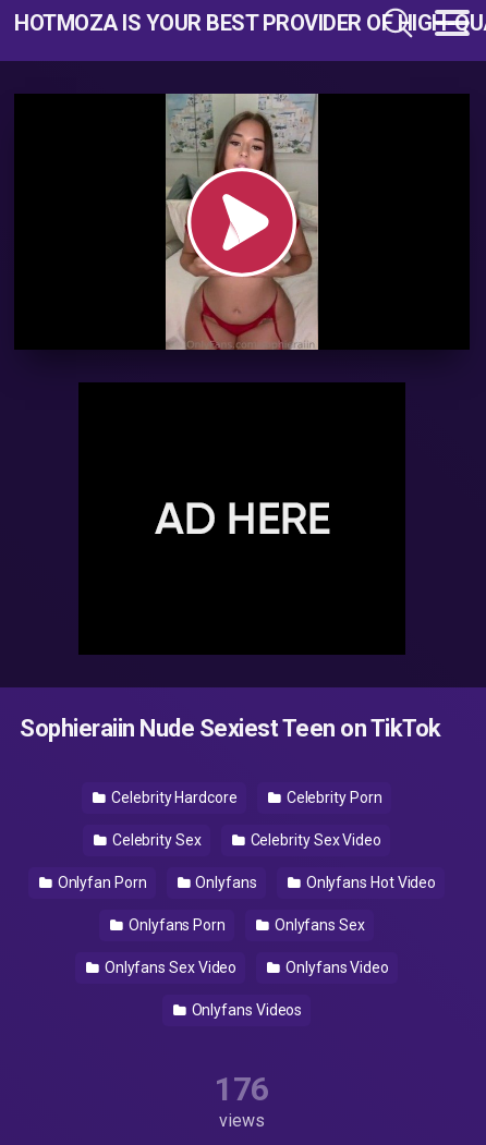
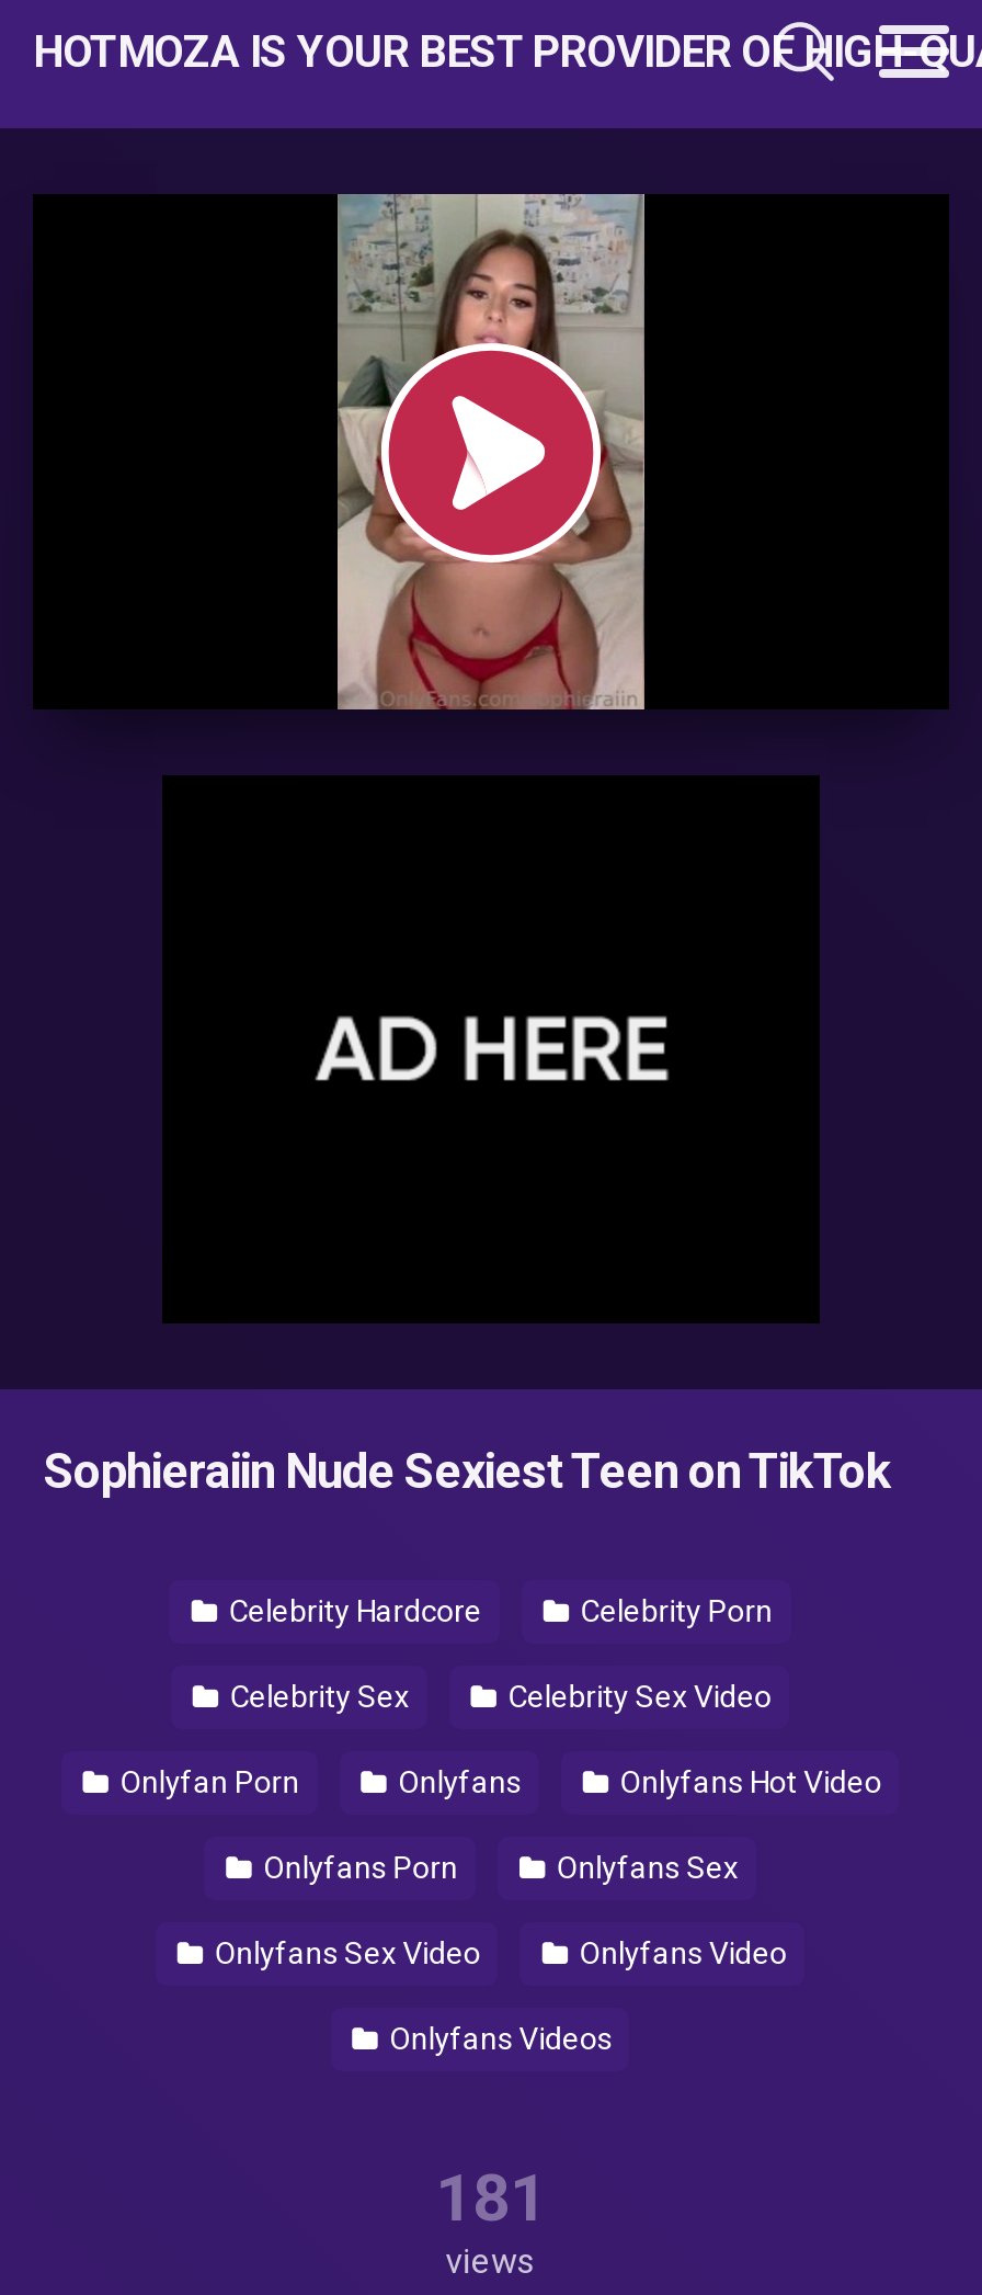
- 176
+ 181
